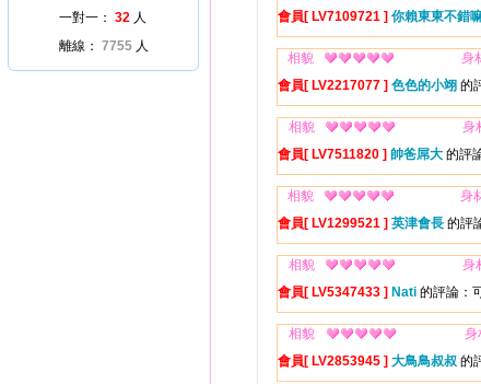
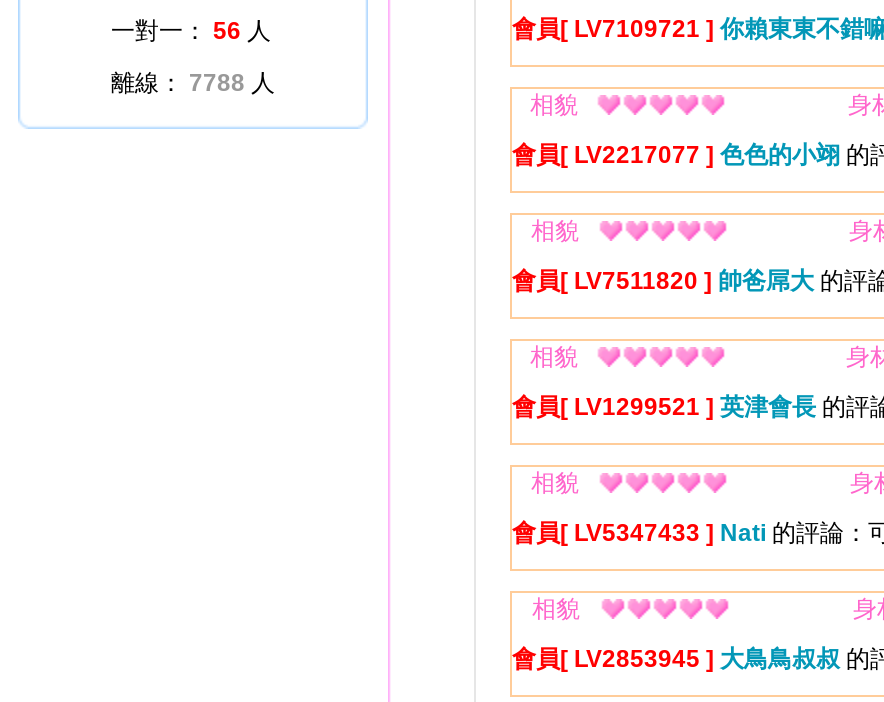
- 一對一：32人
+ 一對一：56人

- 離線：7755人
+ 離線：7788人
